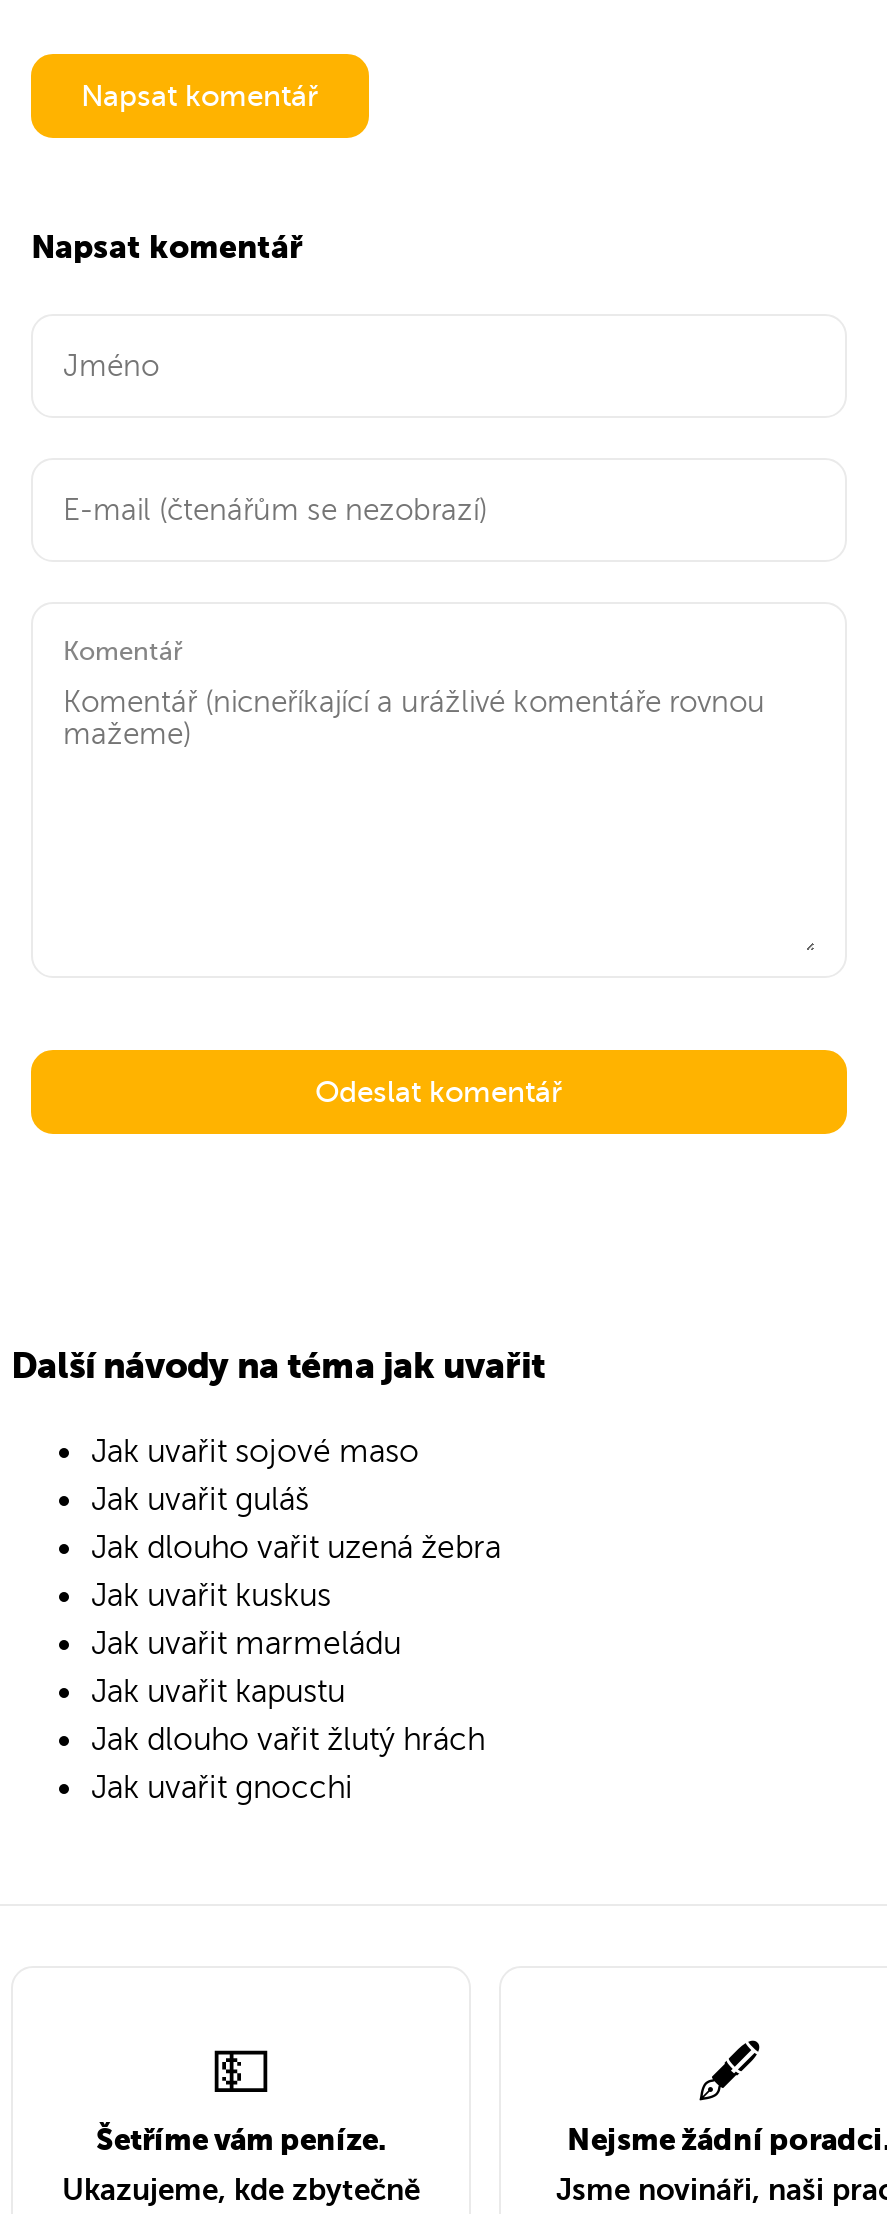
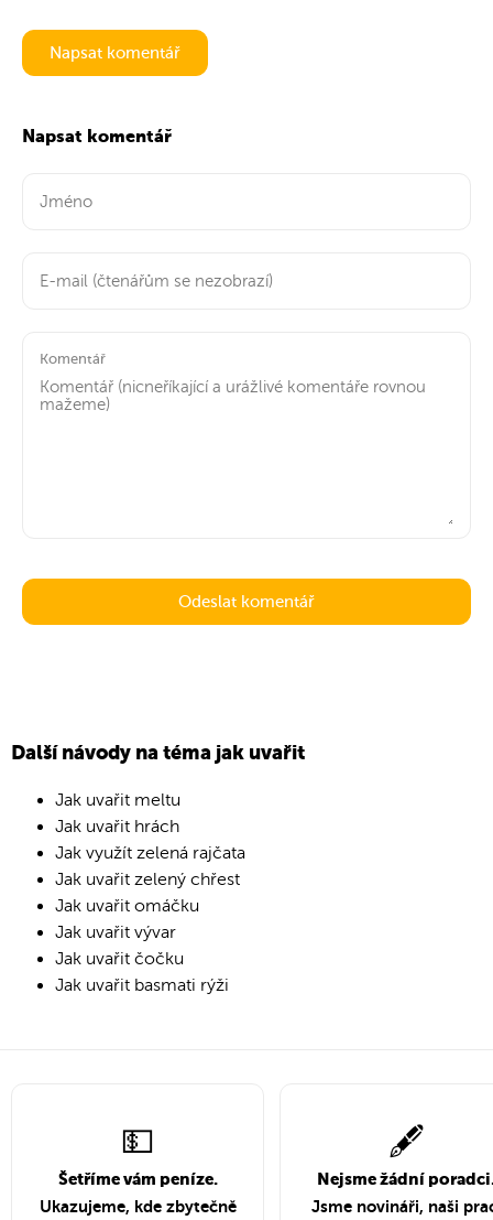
- Jak uvařit sojové maso
- Jak uvařit guláš
- Jak dlouho vařit uzená žebra
- Jak uvařit kuskus
- Jak uvařit marmeládu
- Jak uvařit kapustu
- Jak dlouho vařit žlutý hrách
- Jak uvařit gnocchi
+ Jak uvařit meltu
+ Jak uvařit hrách
+ Jak využít zelená rajčata
+ Jak uvařit zelený chřest
+ Jak uvařit omáčku
+ Jak uvařit vývar
+ Jak uvařit čočku
+ Jak uvařit basmati rýži
